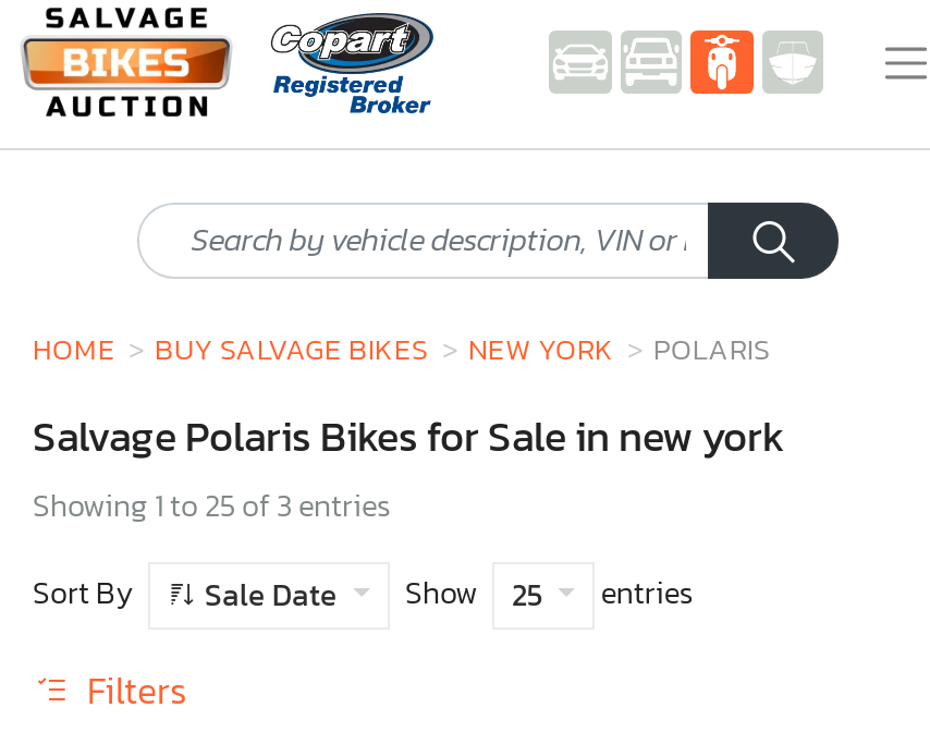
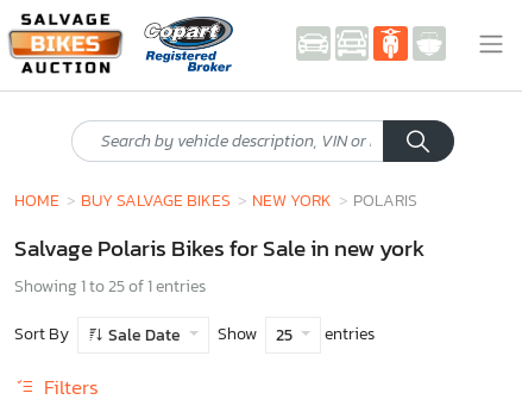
- Showing 1 to 25 of 3 entries
+ Showing 1 to 25 of 1 entries
